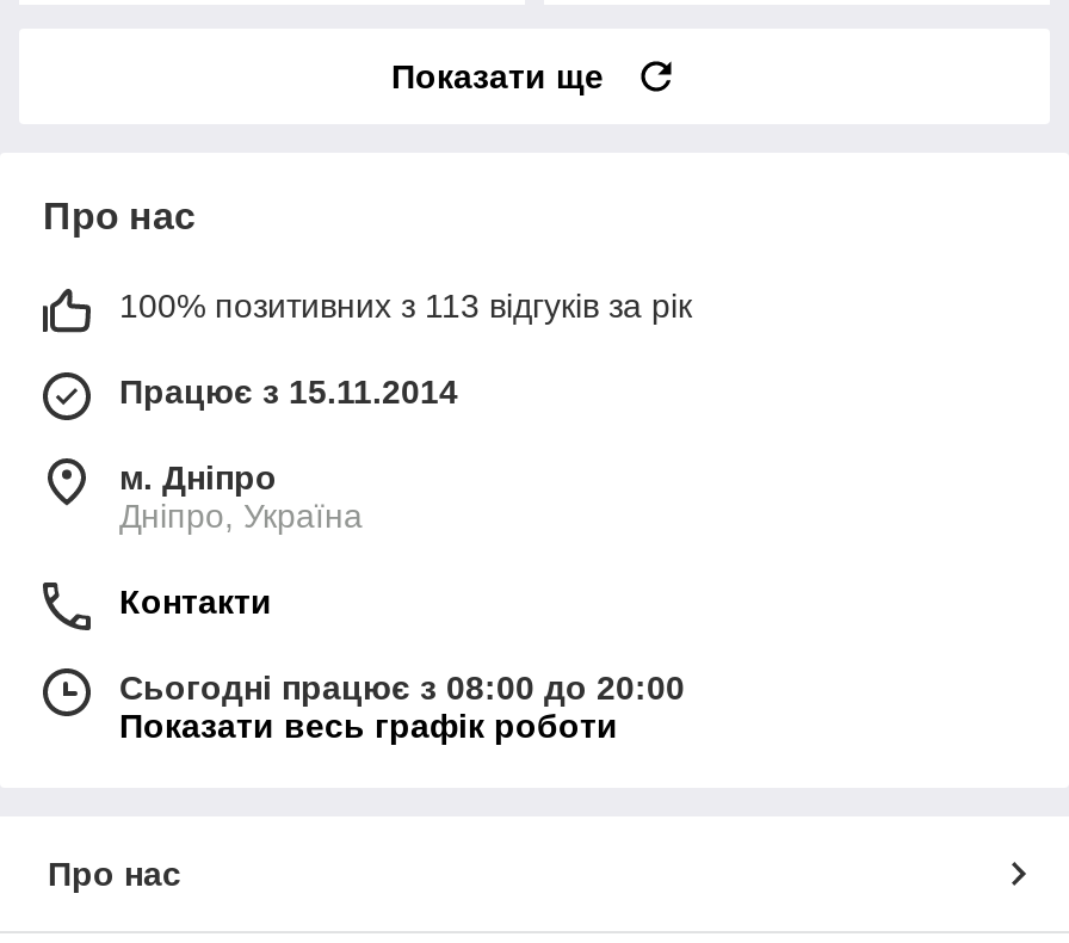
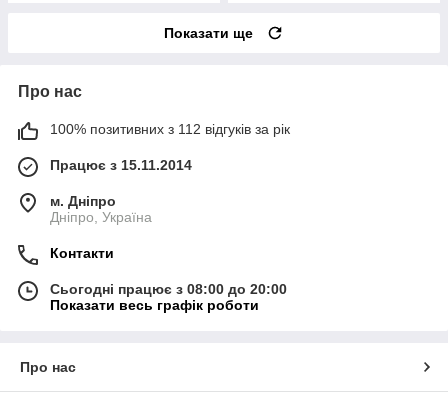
- 100% позитивних з 113 відгуків за рік
+ 100% позитивних з 112 відгуків за рік
